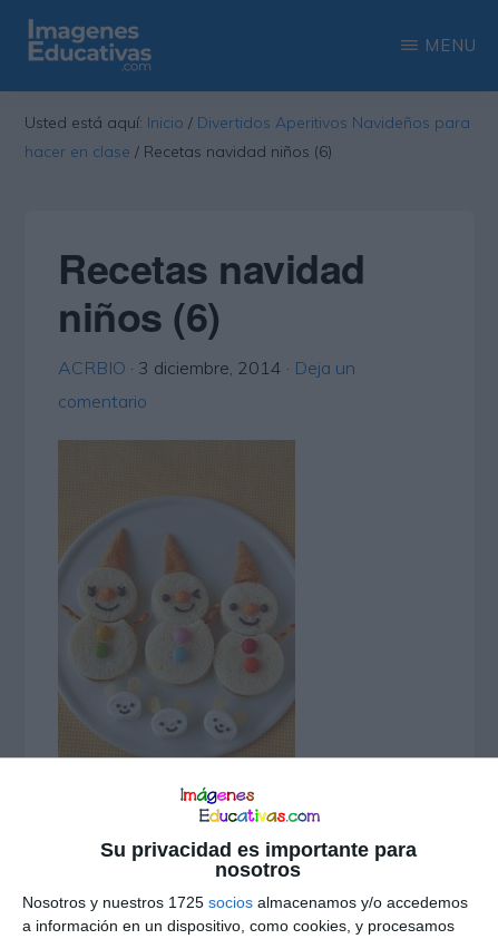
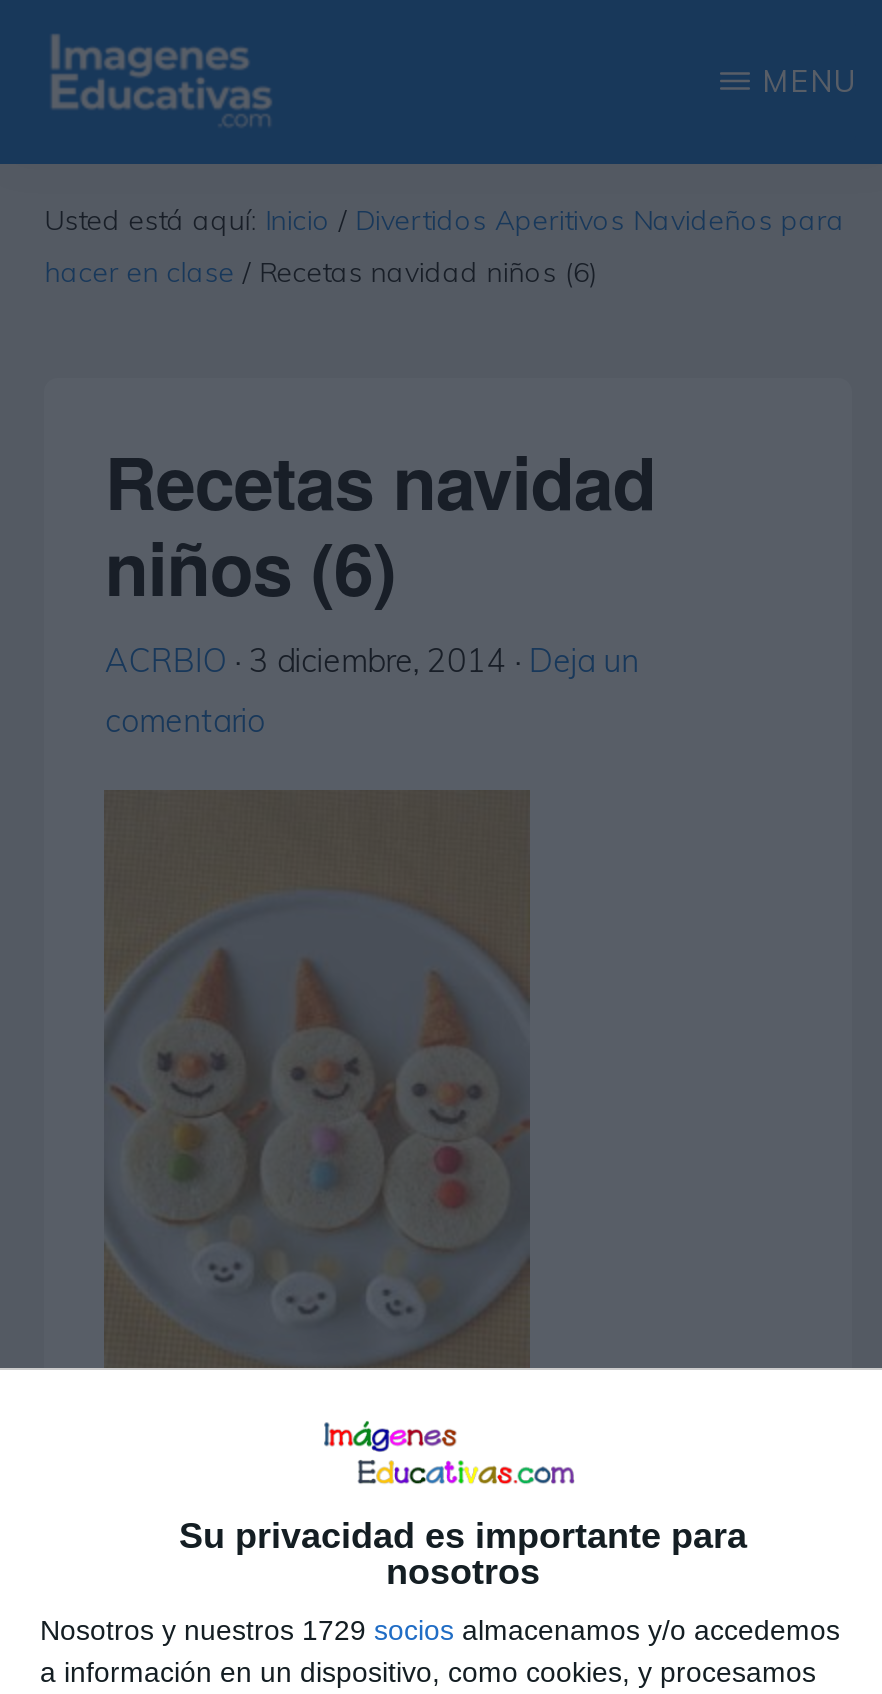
- Nosotros y nuestros 1725 socios almacenamos y/o accedemos
+ Nosotros y nuestros 1729 socios almacenamos y/o accedemos
